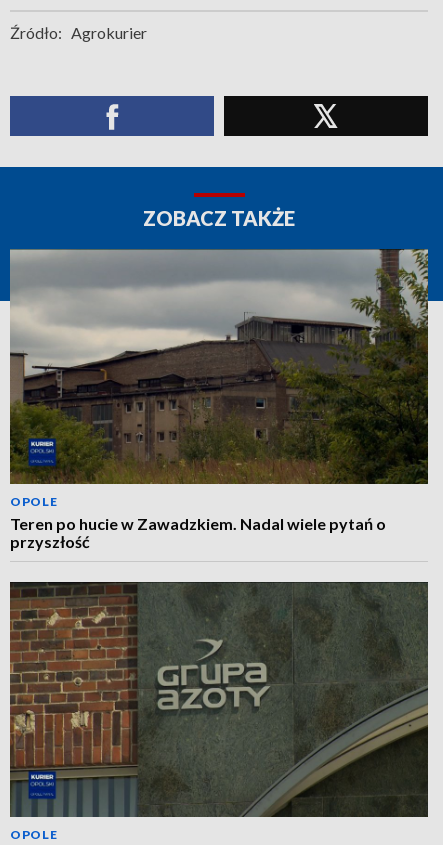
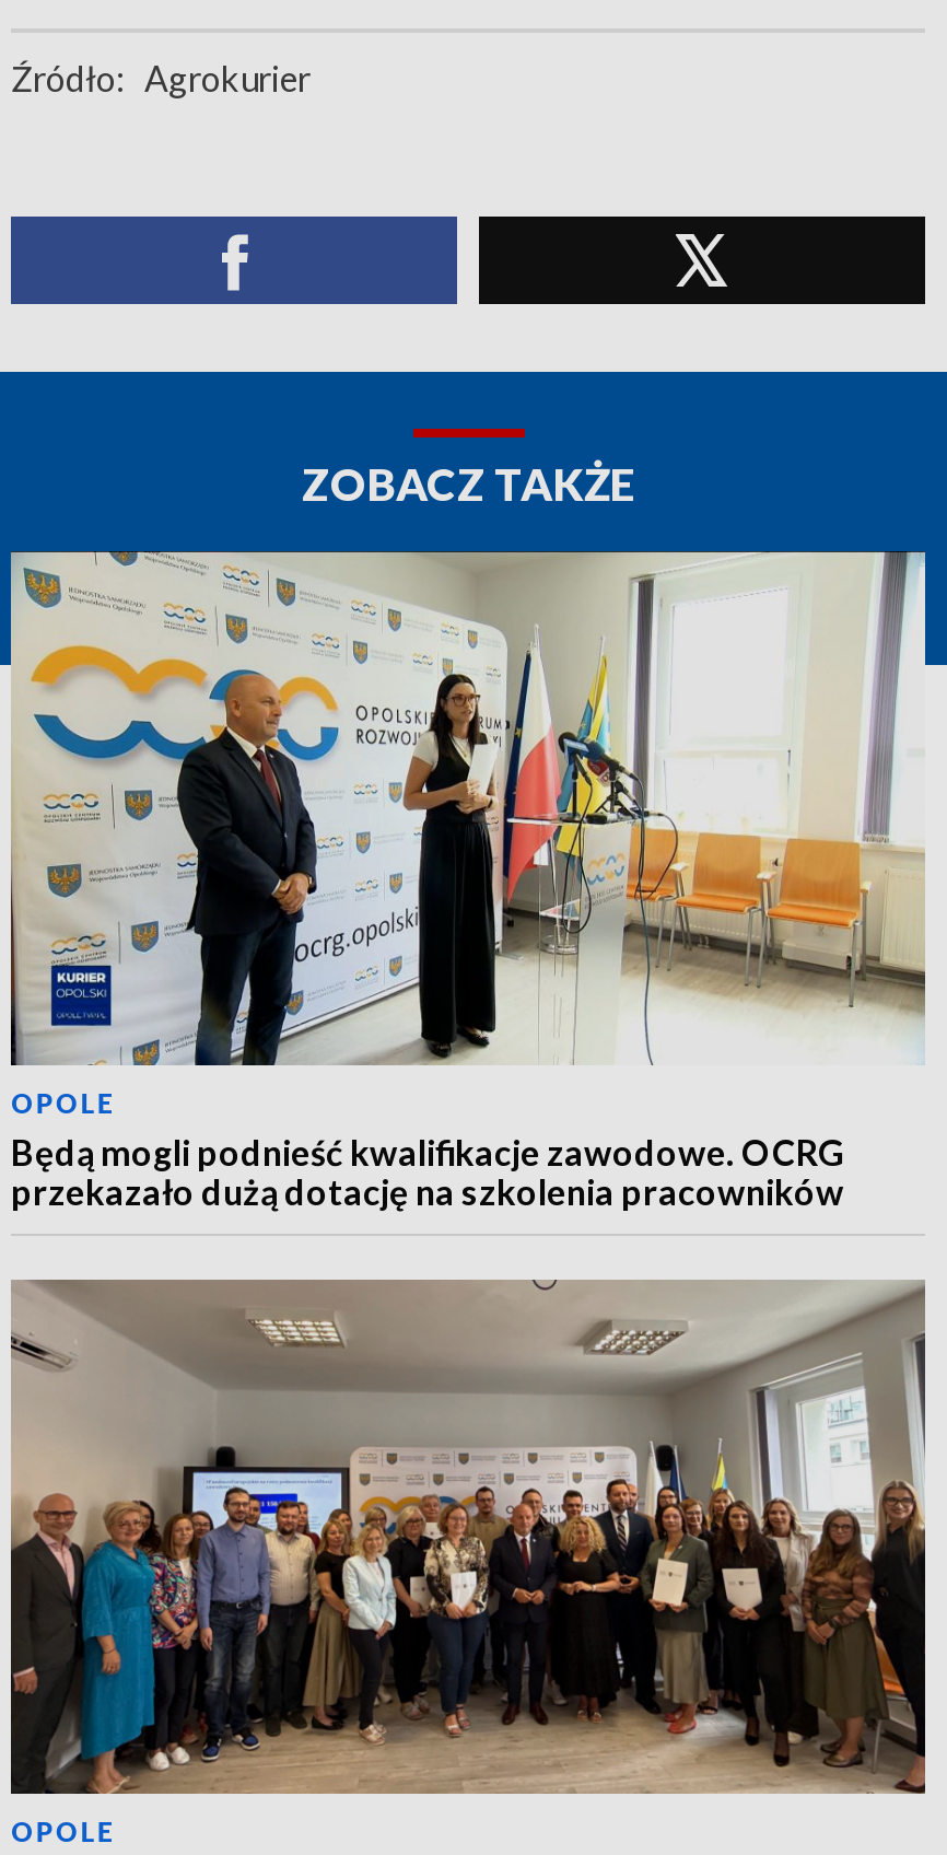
- [image]
- Teren po hucie w Zawadzkiem. Nadal wiele pytań o
- przyszłość
+ [image]
+ Będą mogli podnieść kwalifikacje zawodowe. OCRG
+ przekazało dużą dotację na szkolenia pracowników

- [image]
+ [image]
